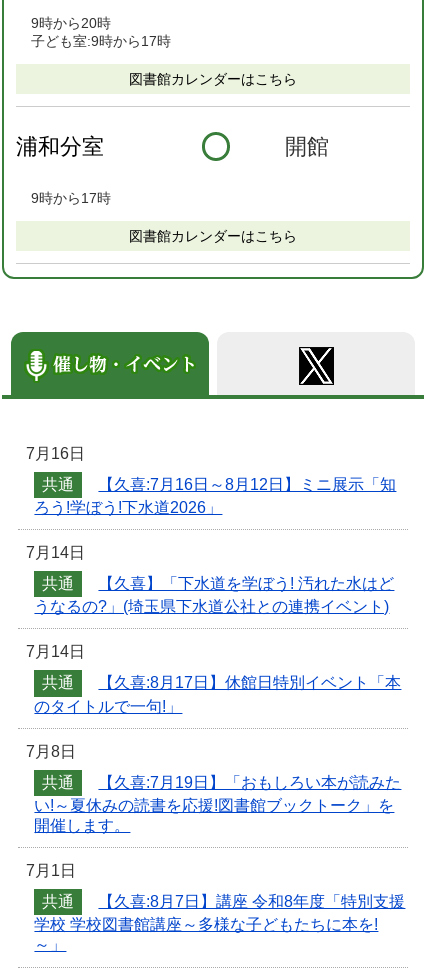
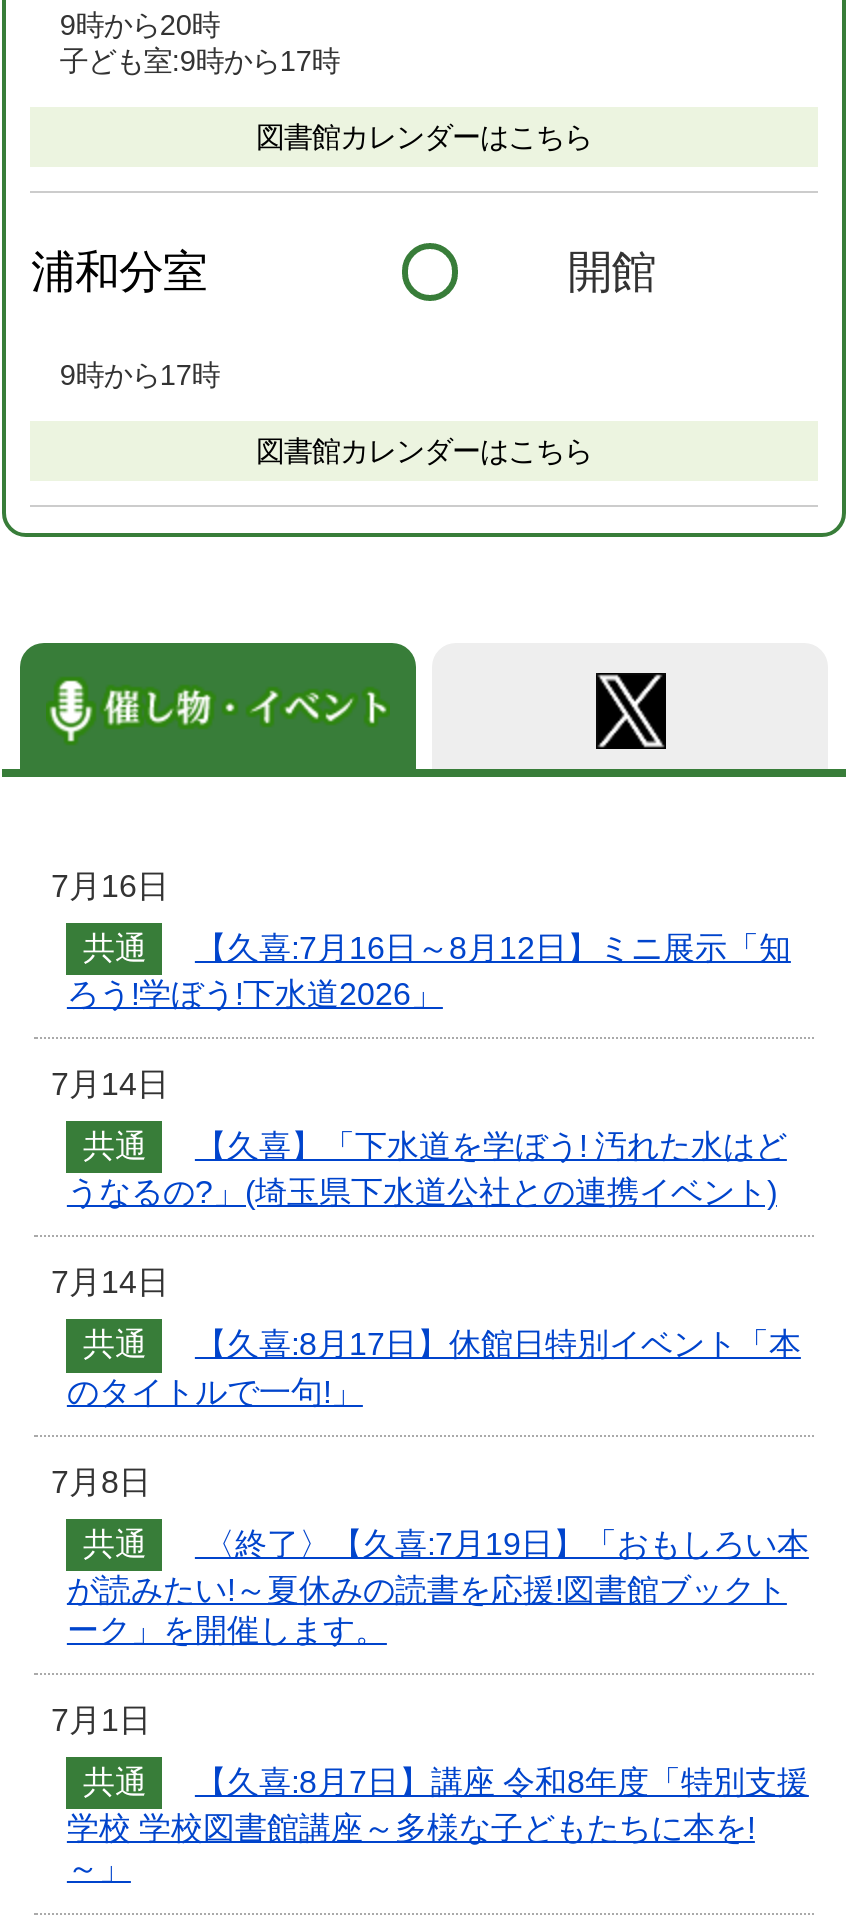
- 【久喜:7月19日】「おもしろい本が読みた
- い!～夏休みの読書を応援!図書館ブックトーク」を
- 開催します。
+ 〈終了〉【久喜:7月19日】「おもしろい本
+ が読みたい!～夏休みの読書を応援!図書館ブックト
+ ーク」を開催します。
